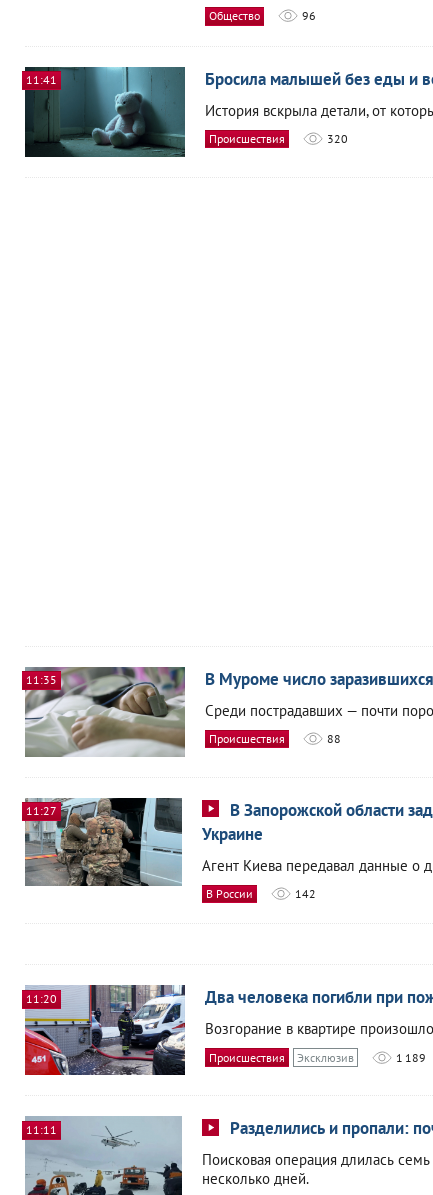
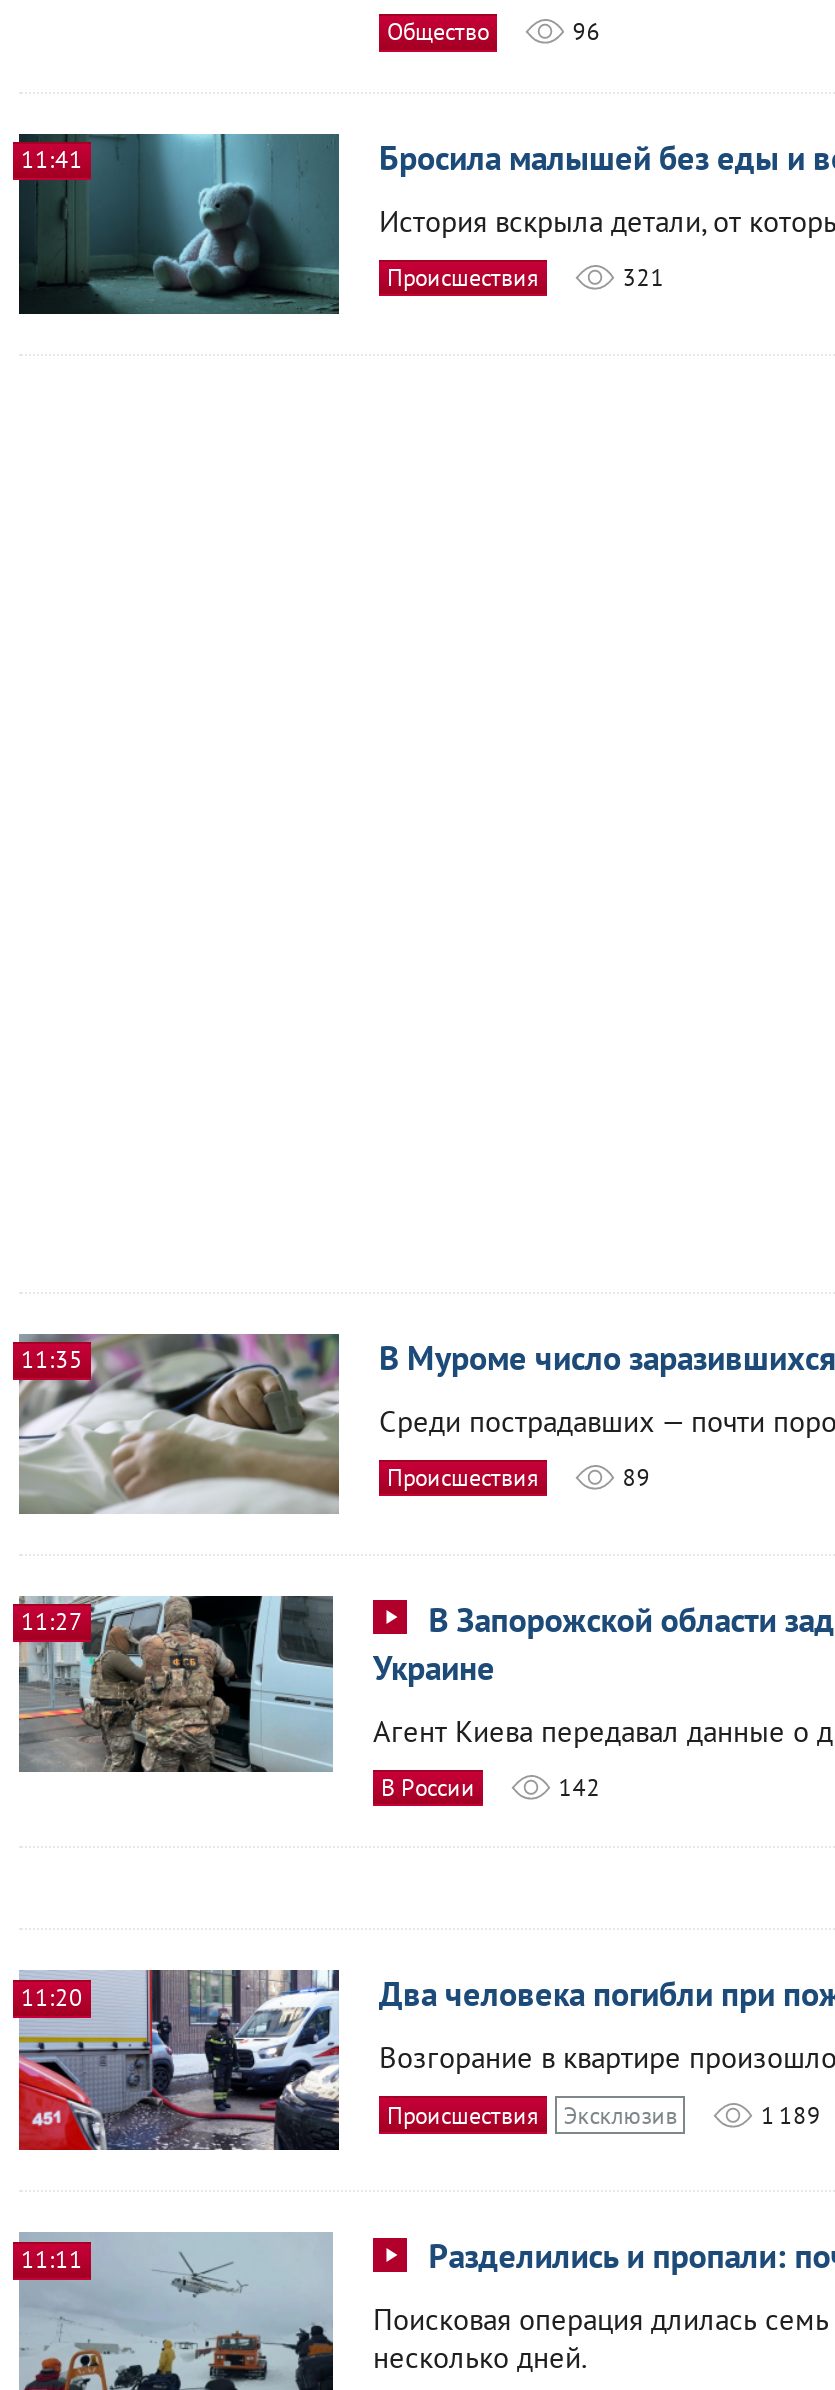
- 320
+ 321

- 88
+ 89
